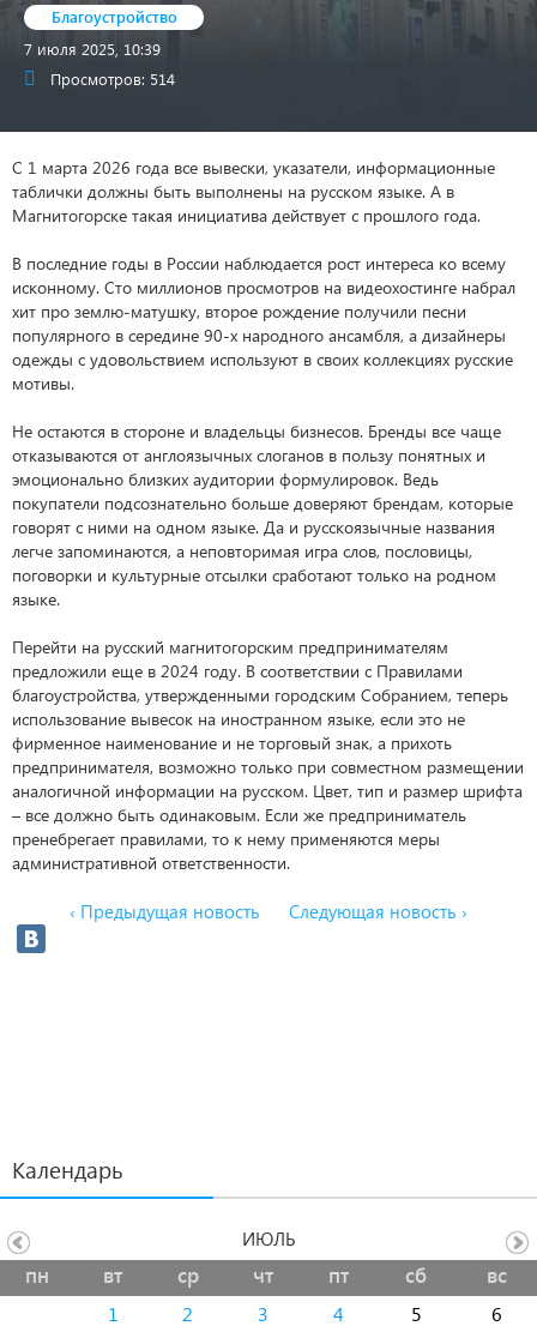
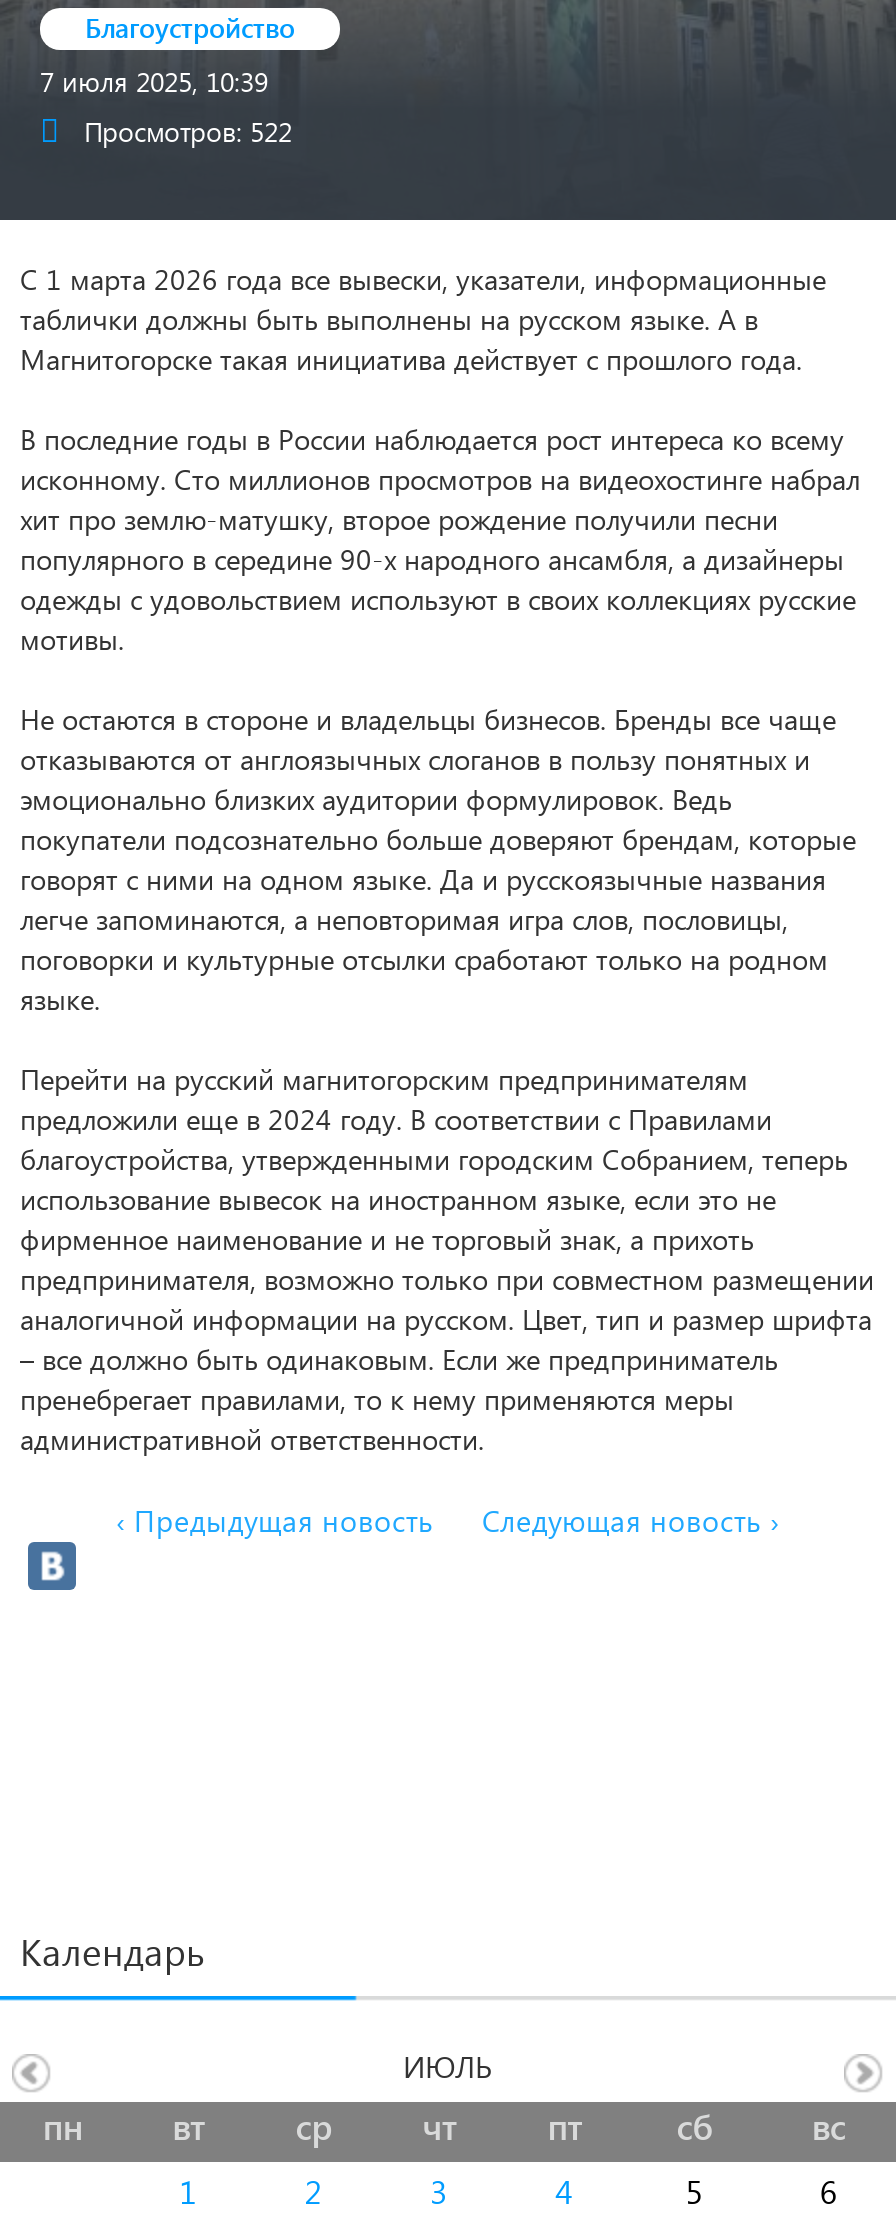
- Просмотров: 514
+ Просмотров: 522
